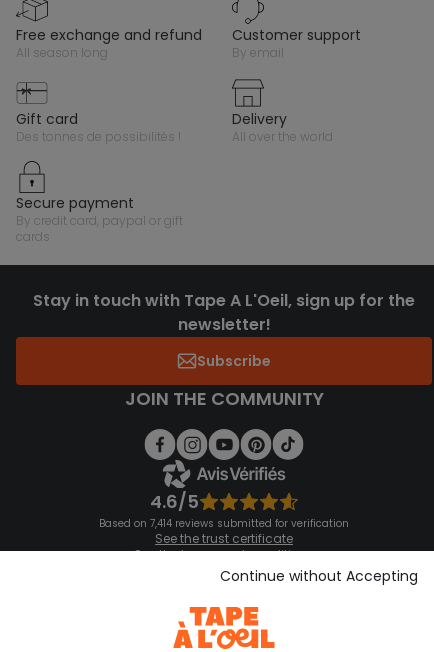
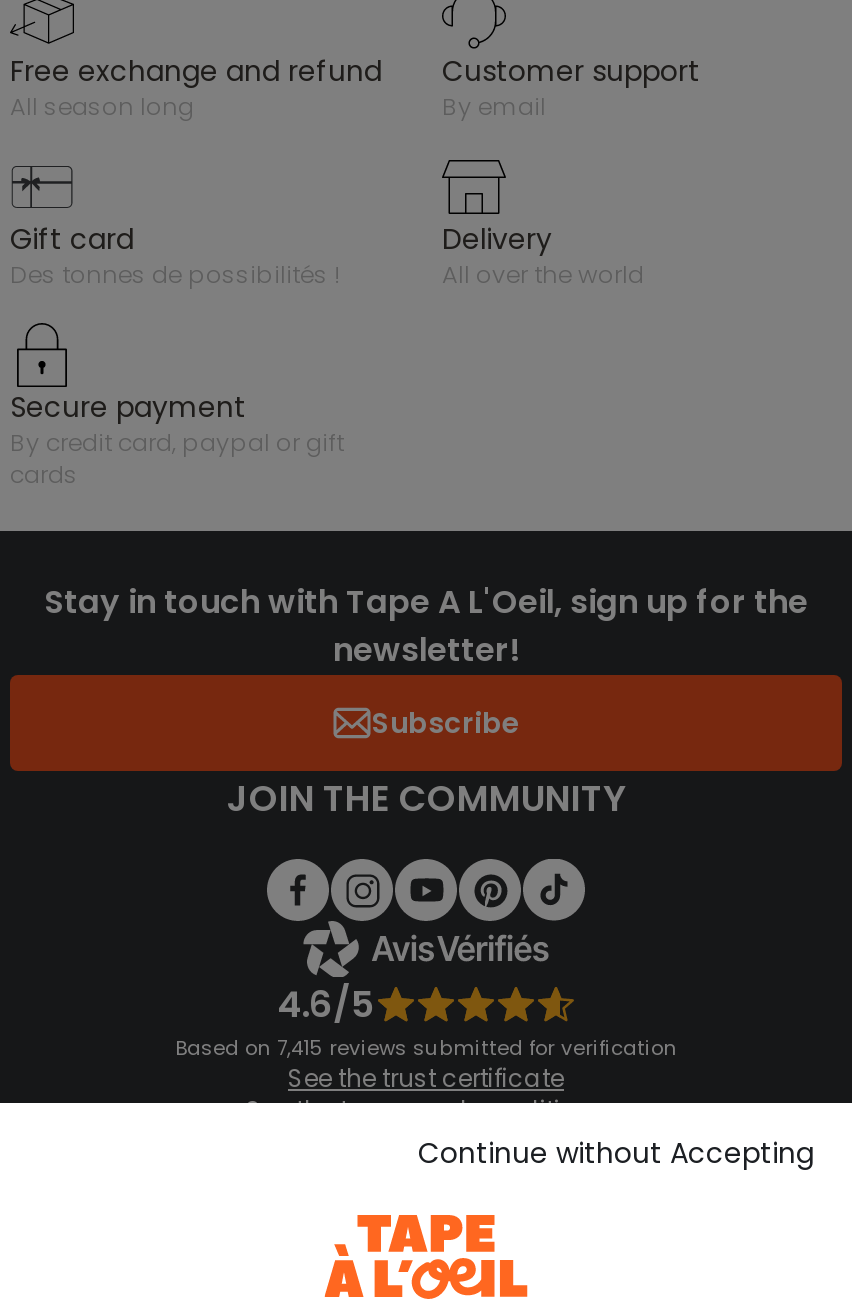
- Based on 7,414 reviews submitted for verification
+ Based on 7,415 reviews submitted for verification
